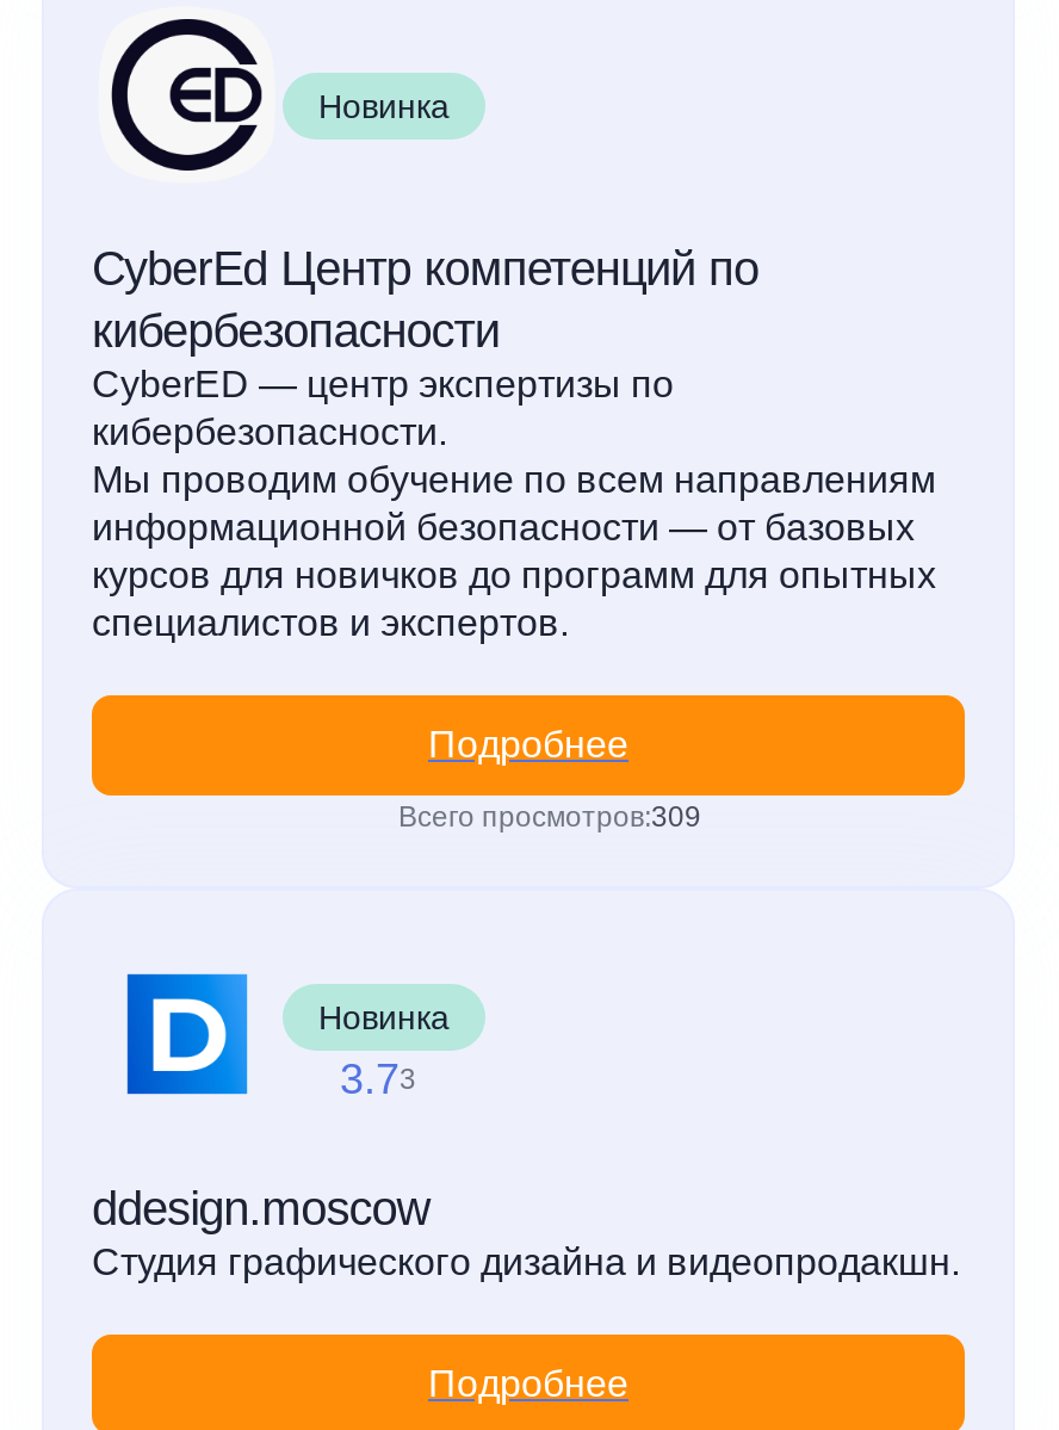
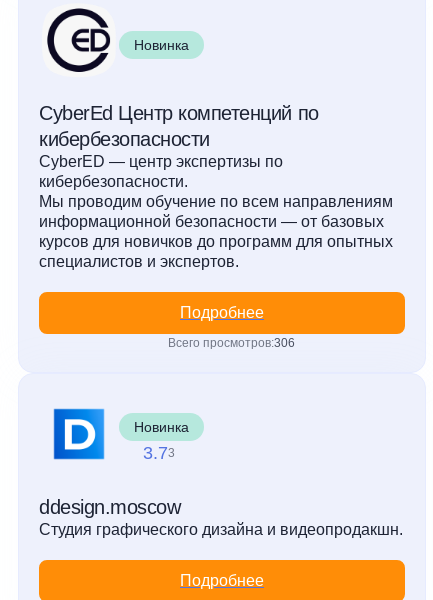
- Всего просмотров:309
+ Всего просмотров:306
